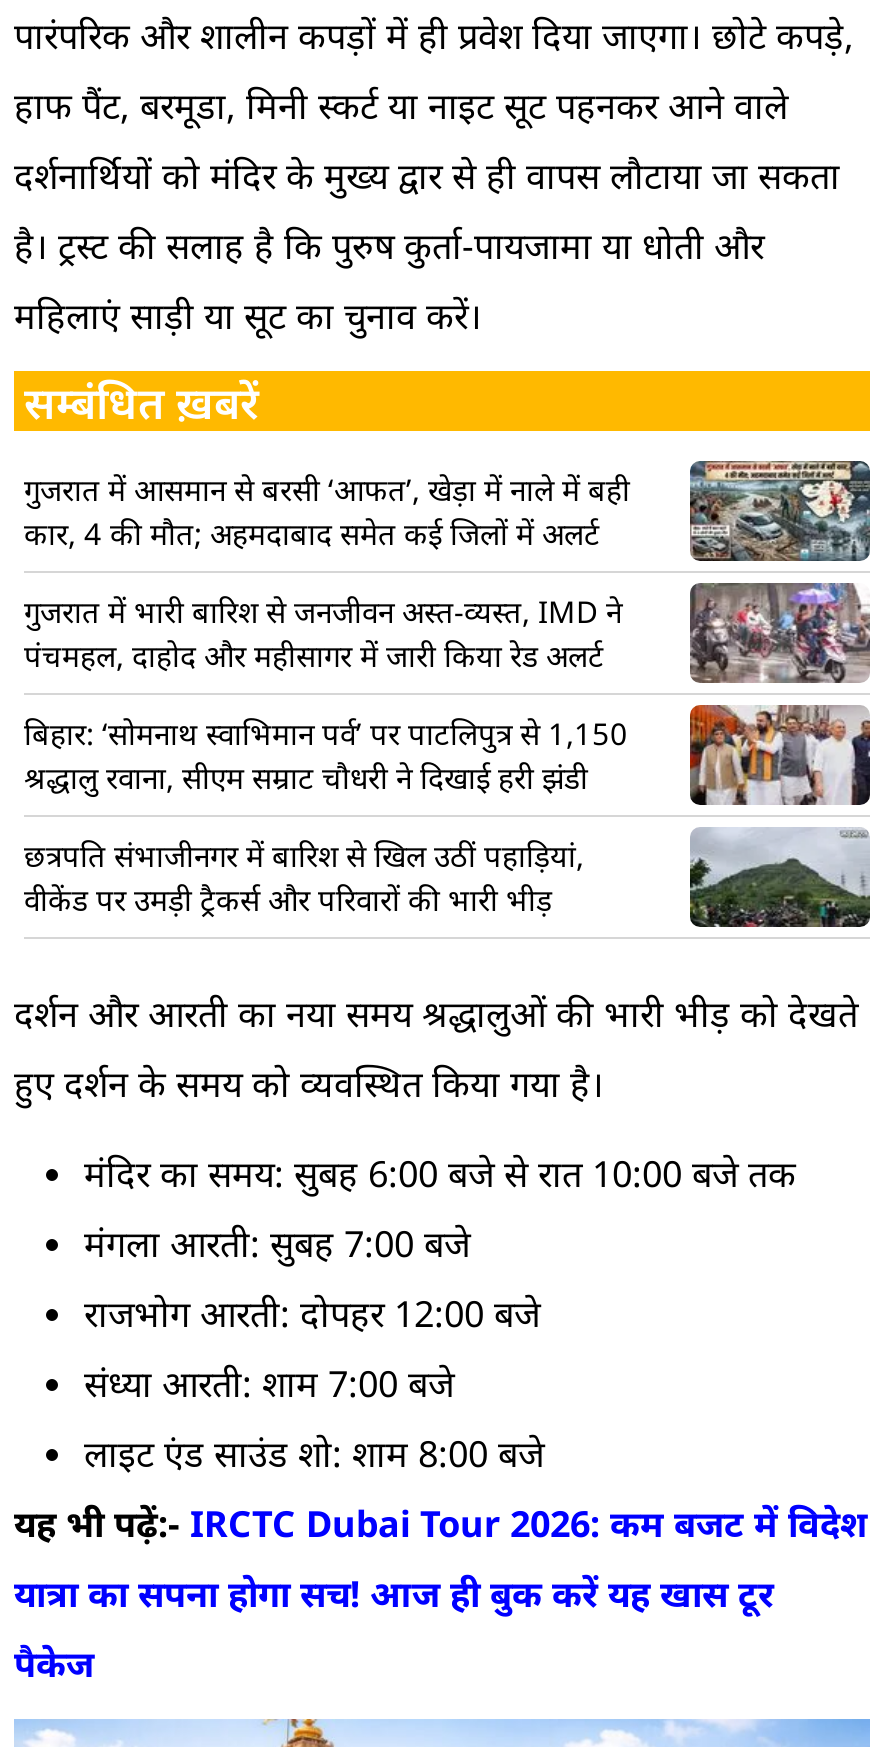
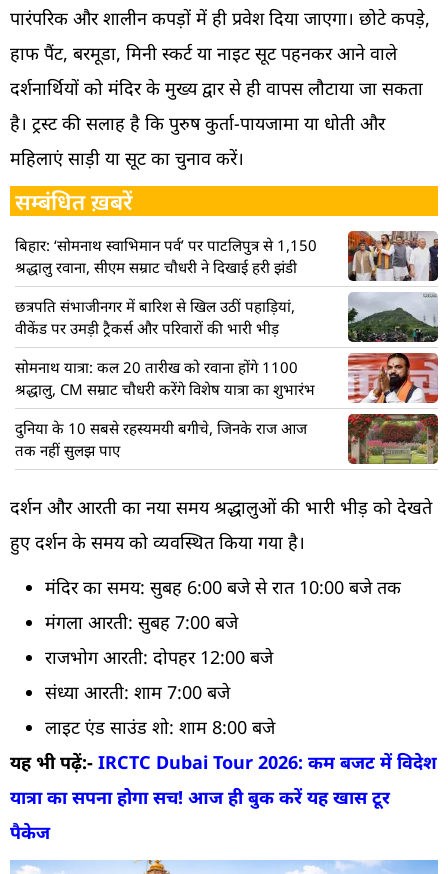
- [image]
- गुजरात में आसमान से बरसी ‘आफत’, खेड़ा में नाले में बही
- कार, 4 की मौत; अहमदाबाद समेत कई जिलों में अलर्ट
- गुजरात में भारी बारिश से जनजीवन अस्त-व्यस्त, IMD ने
- पंचमहल, दाहोद और महीसागर में जारी किया रेड अलर्ट

- [image]

moved up: [image] | बिहार: ‘सोमनाथ स्वाभिमान पर्व’ पर पाटलिपुत्र से 1,150 | श्रद्धालु रवाना, सीएम सम्राट चौधरी ने दिखाई हरी झंडी | छत्रपति संभाजीनगर में बारिश से खिल उठीं पहाड़ियां, | वीकेंड पर उमड़ी ट्रैकर्स और परिवारों की भारी भीड़

+ [image]
+ सोमनाथ यात्रा: कल 20 तारीख को रवाना होंगे 1100
+ श्रद्धालु, CM सम्राट चौधरी करेंगे विशेष यात्रा का शुभारंभ
+ दुनिया के 10 सबसे रहस्यमयी बगीचे, जिनके राज आज
+ तक नहीं सुलझ पाए

+ [image]
